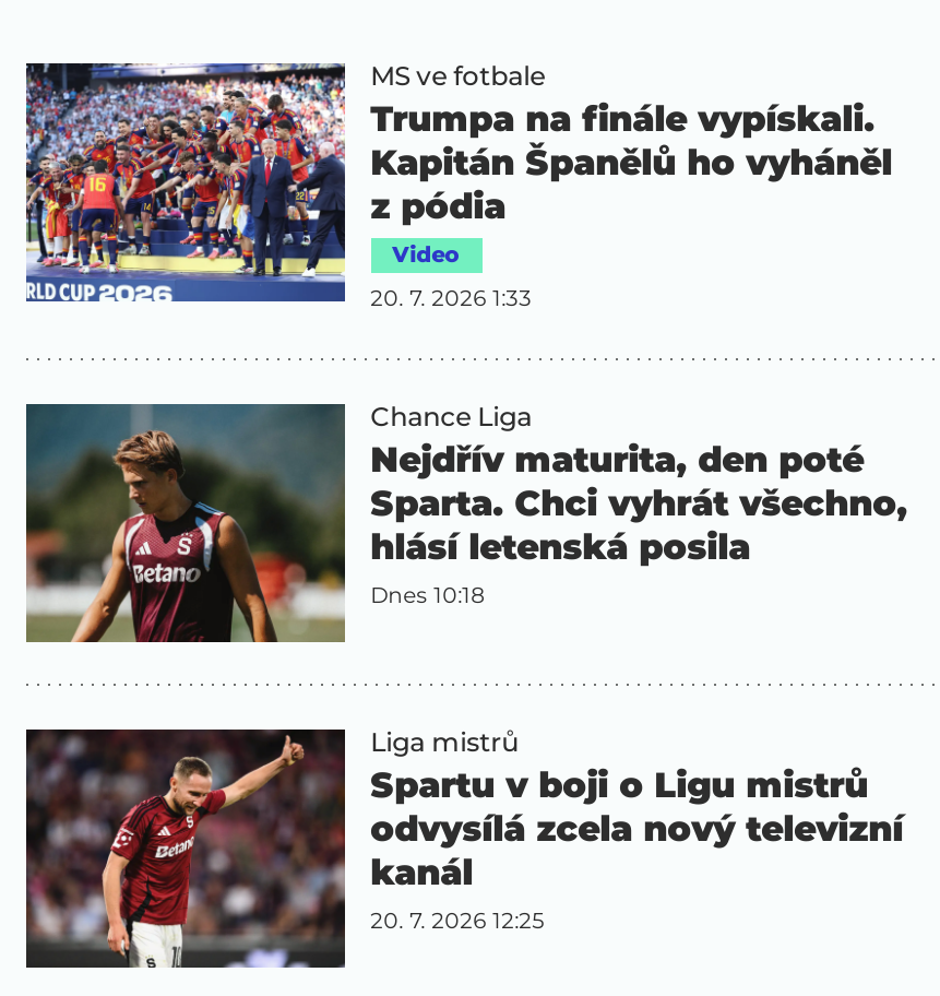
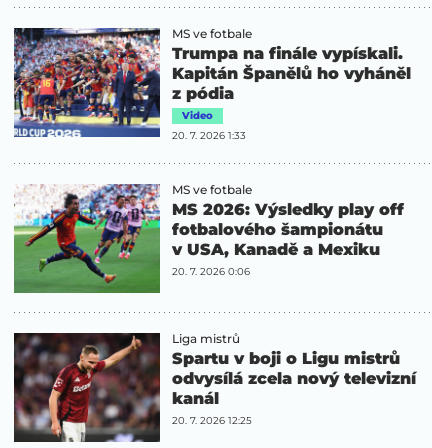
- [image]
- Chance Liga
- Nejdřív maturita, den poté
- Sparta. Chci vyhrát všechno,
- hlásí letenská posila
- Dnes 10:18
+ [image]
+ MS ve fotbale
+ MS 2026: Výsledky play off
+ fotbalového šampionátu
+ v USA, Kanadě a Mexiku
+ 20. 7. 2026 0:06
